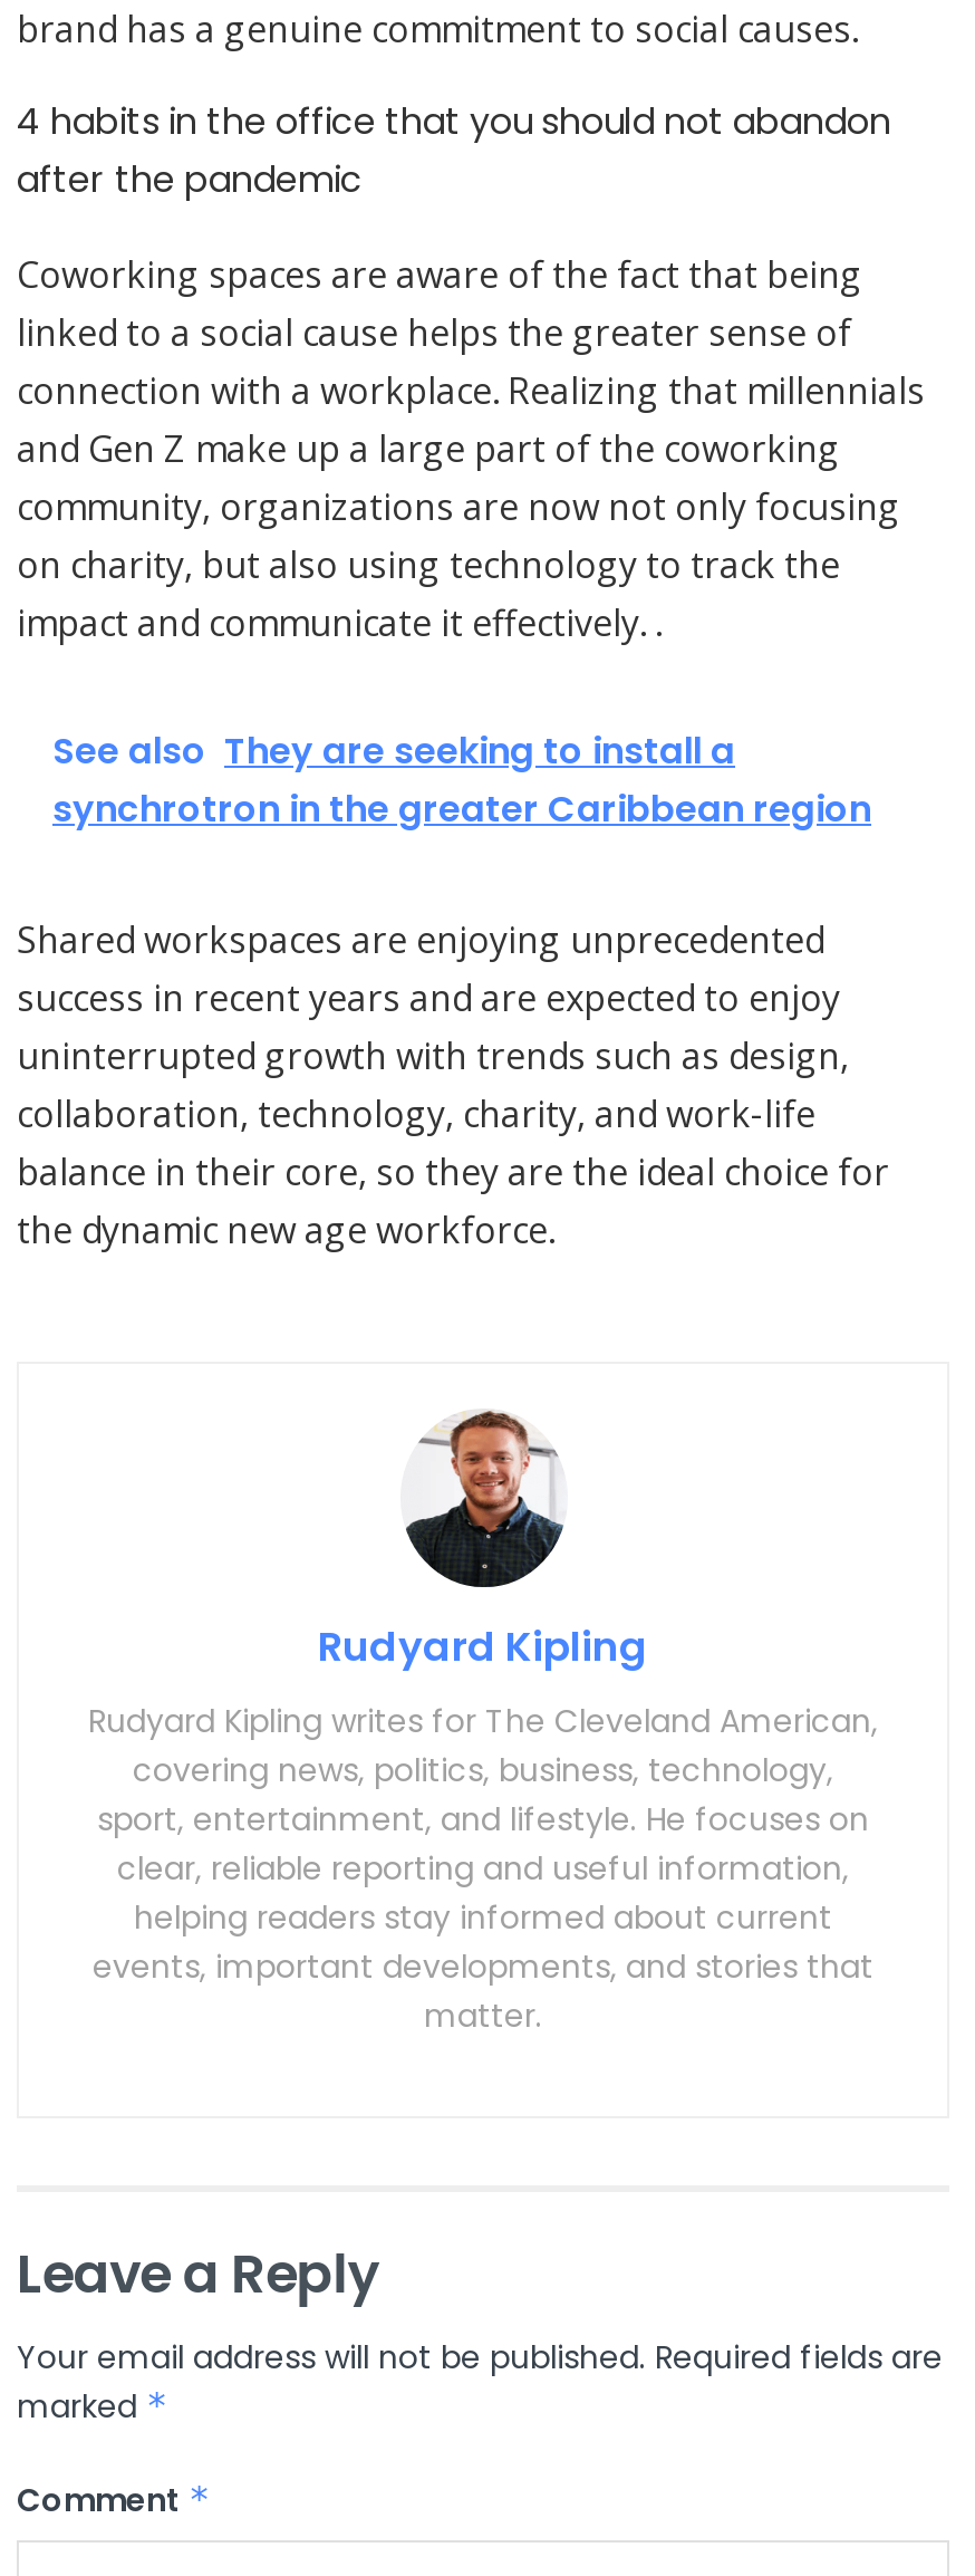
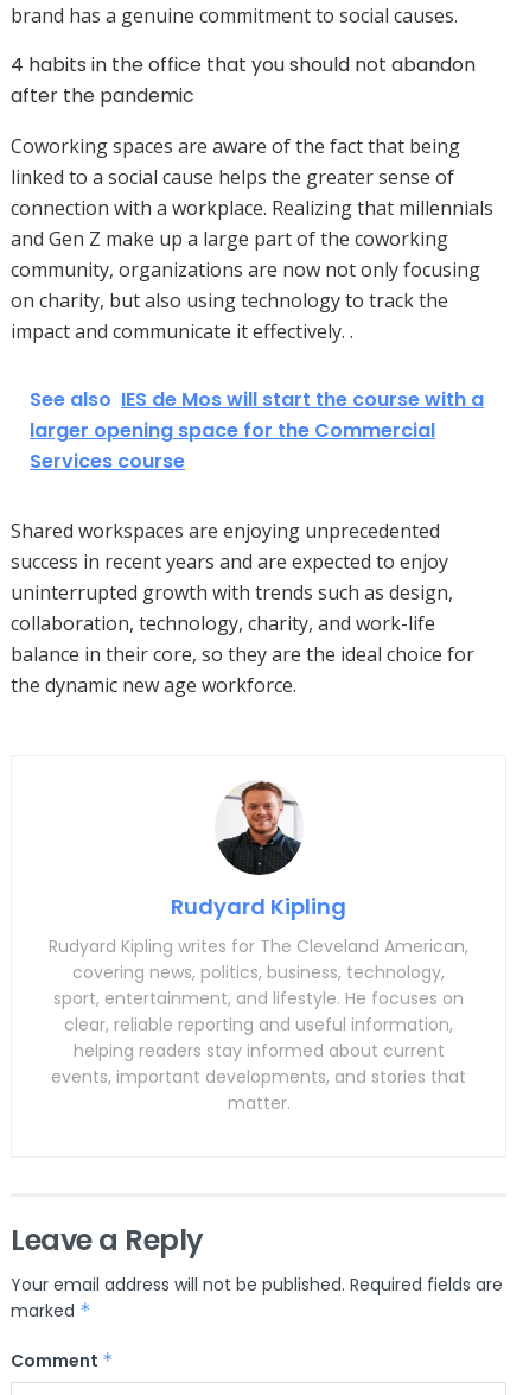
- See also They are seeking to install a
- synchrotron in the greater Caribbean region
+ See also IES de Mos will start the course with a
+ larger opening space for the Commercial
+ Services course
